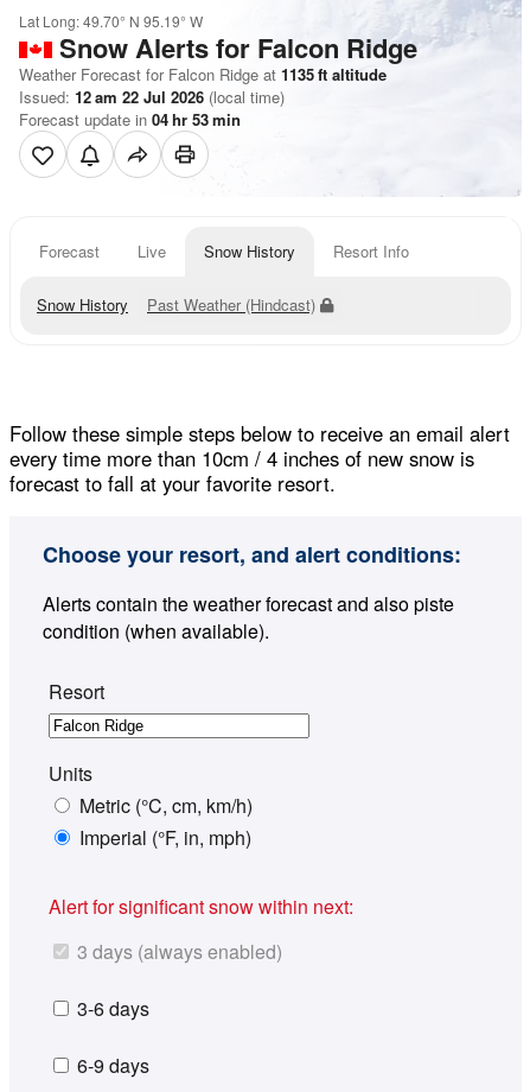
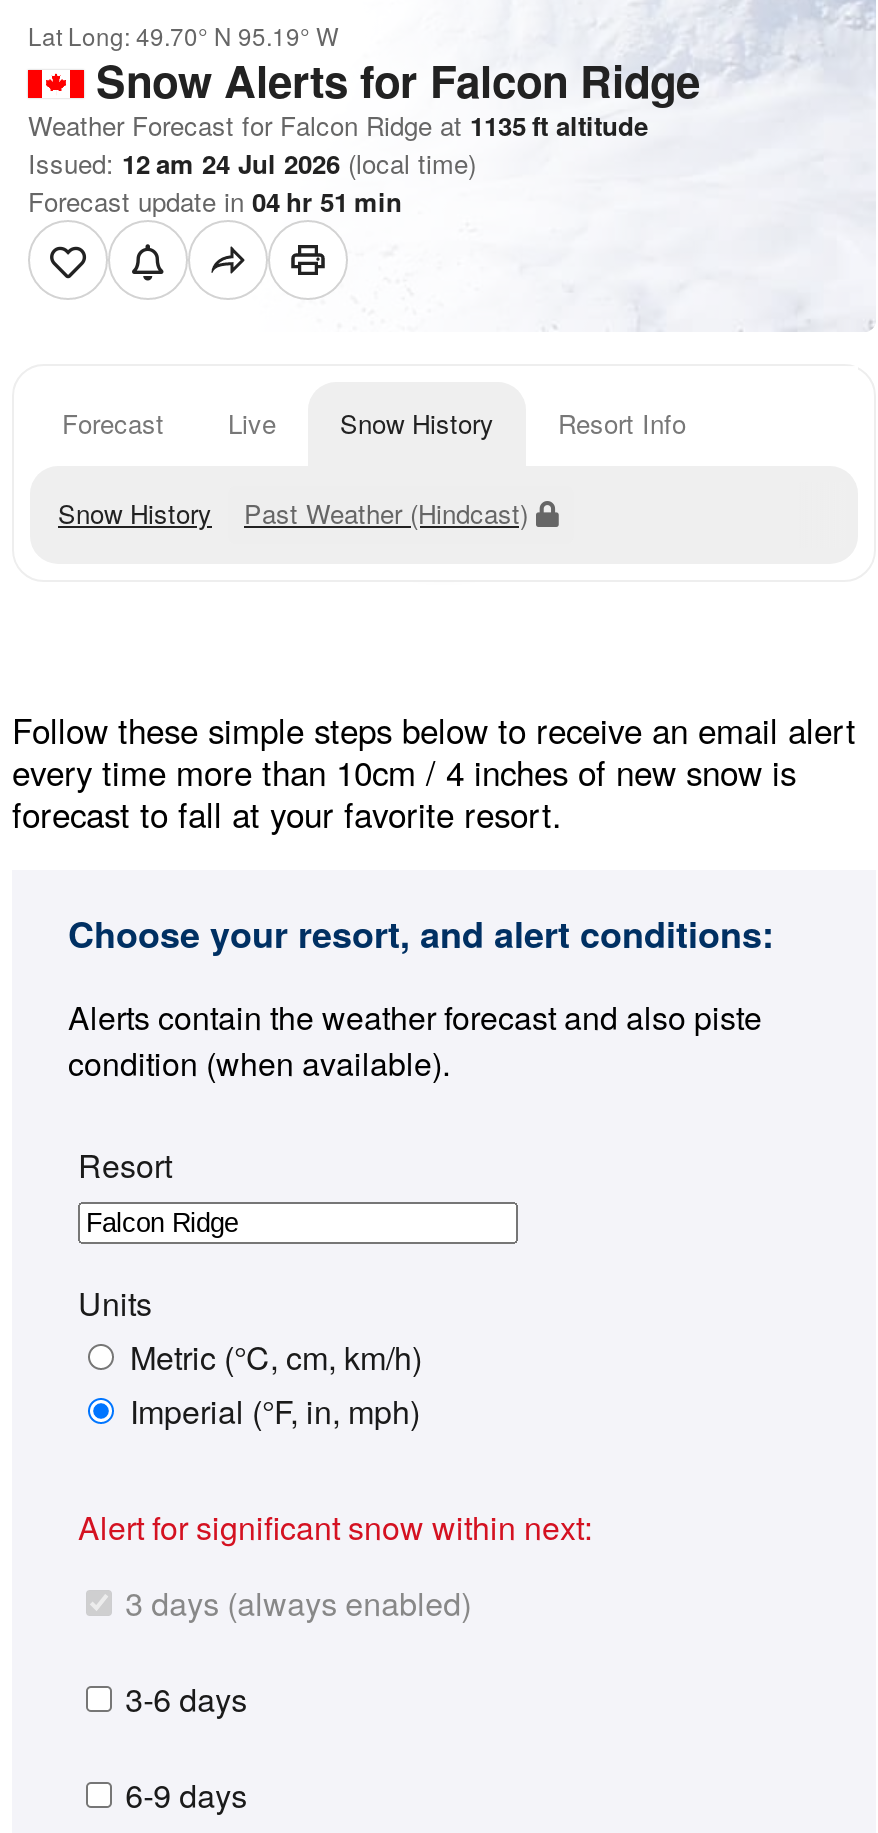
- Issued: 12 am 22 Jul 2026 (local time)
+ Issued: 12 am 24 Jul 2026 (local time)

- Forecast update in 04 hr 53 min
+ Forecast update in 04 hr 51 min
